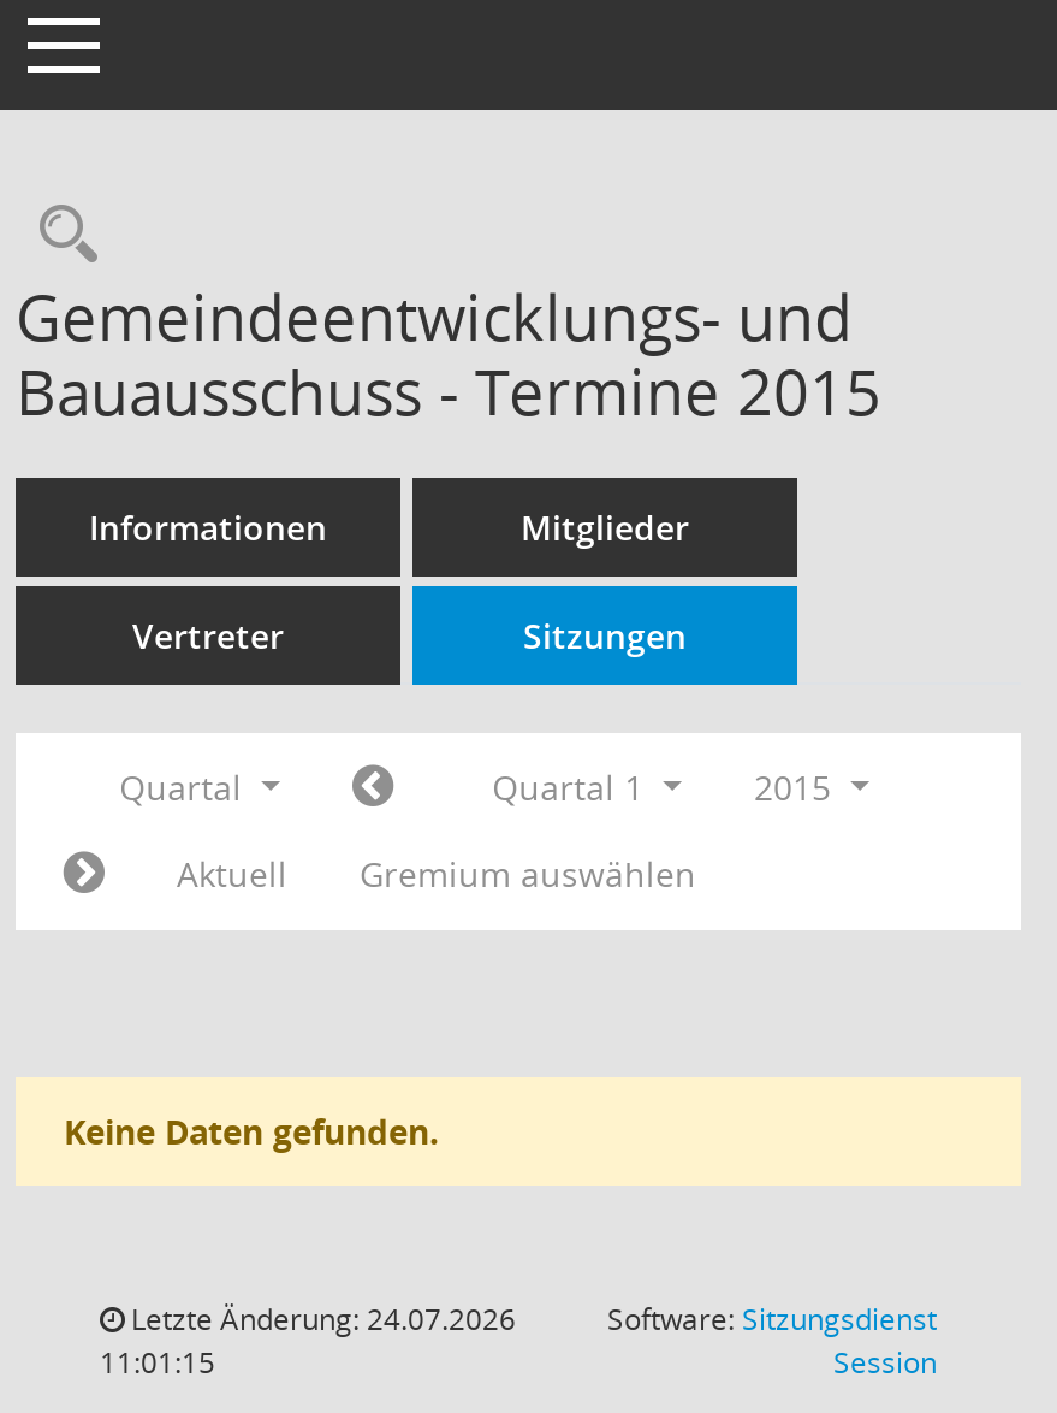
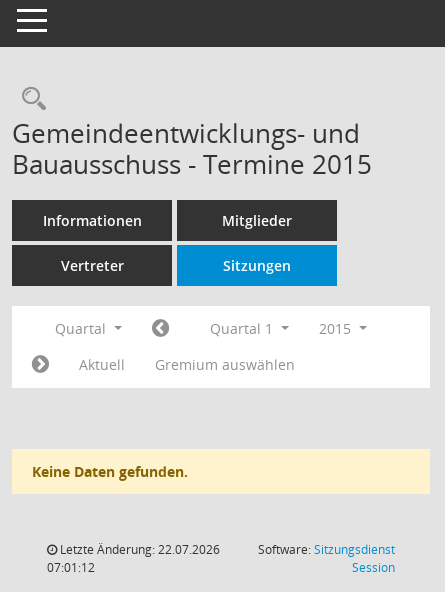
- Letzte Änderung: 24.07.2026
+ Letzte Änderung: 22.07.2026

- 11:01:15
+ 07:01:12
